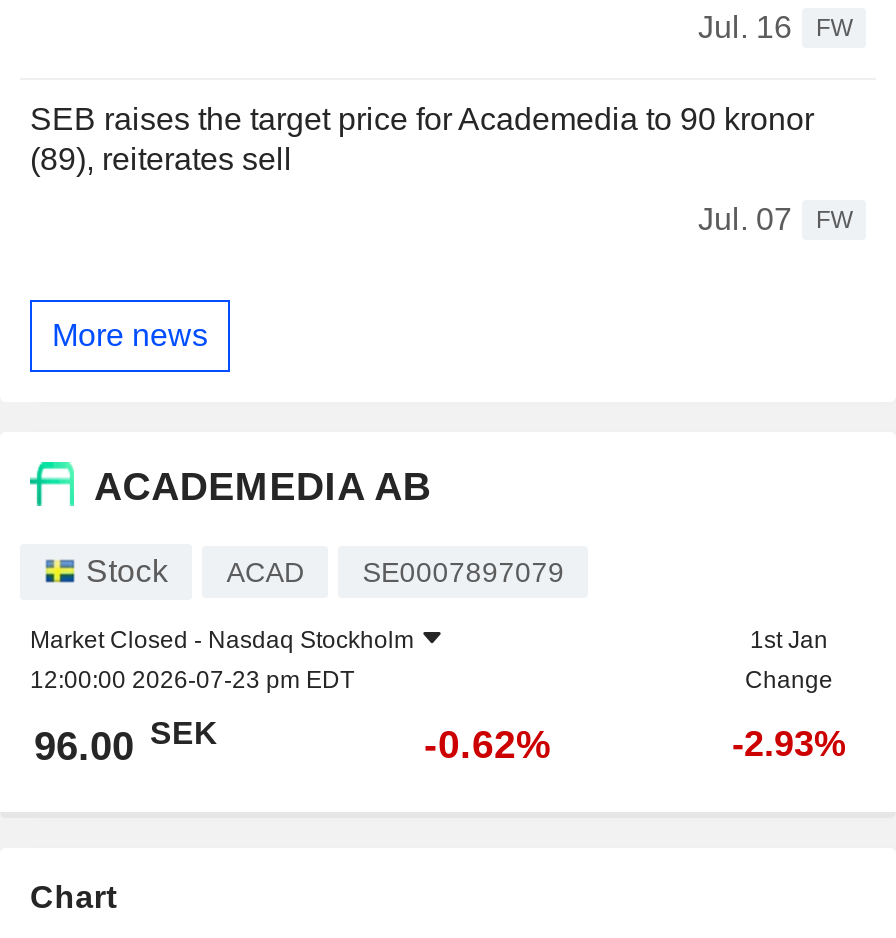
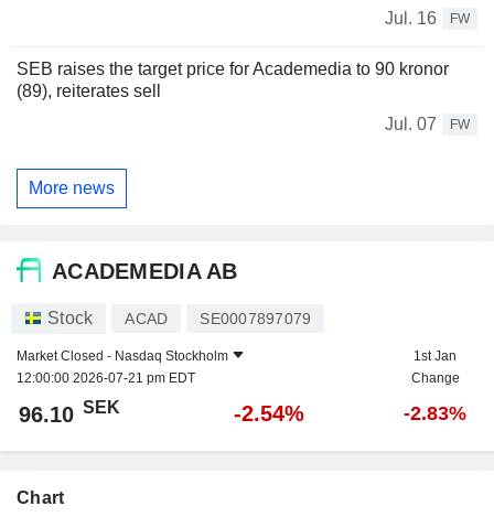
- 12:00:00 2026-07-23 pm EDT
+ 12:00:00 2026-07-21 pm EDT

- 96.00 SEK
+ 96.10 SEK

- -0.62%
+ -2.54%

- -2.93%
+ -2.83%
